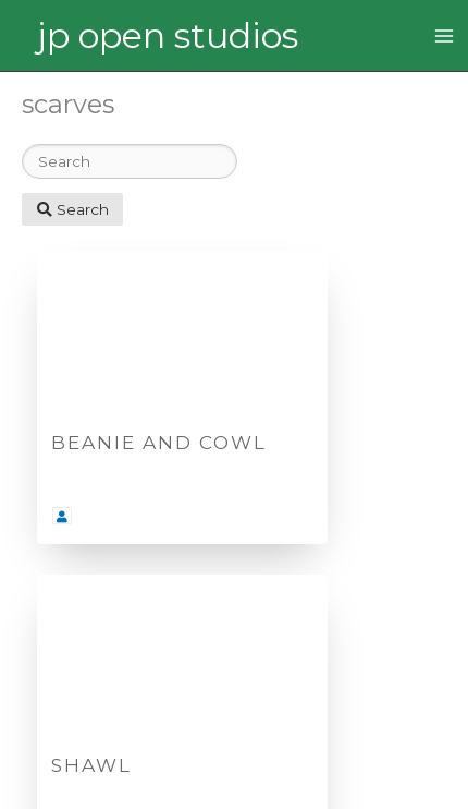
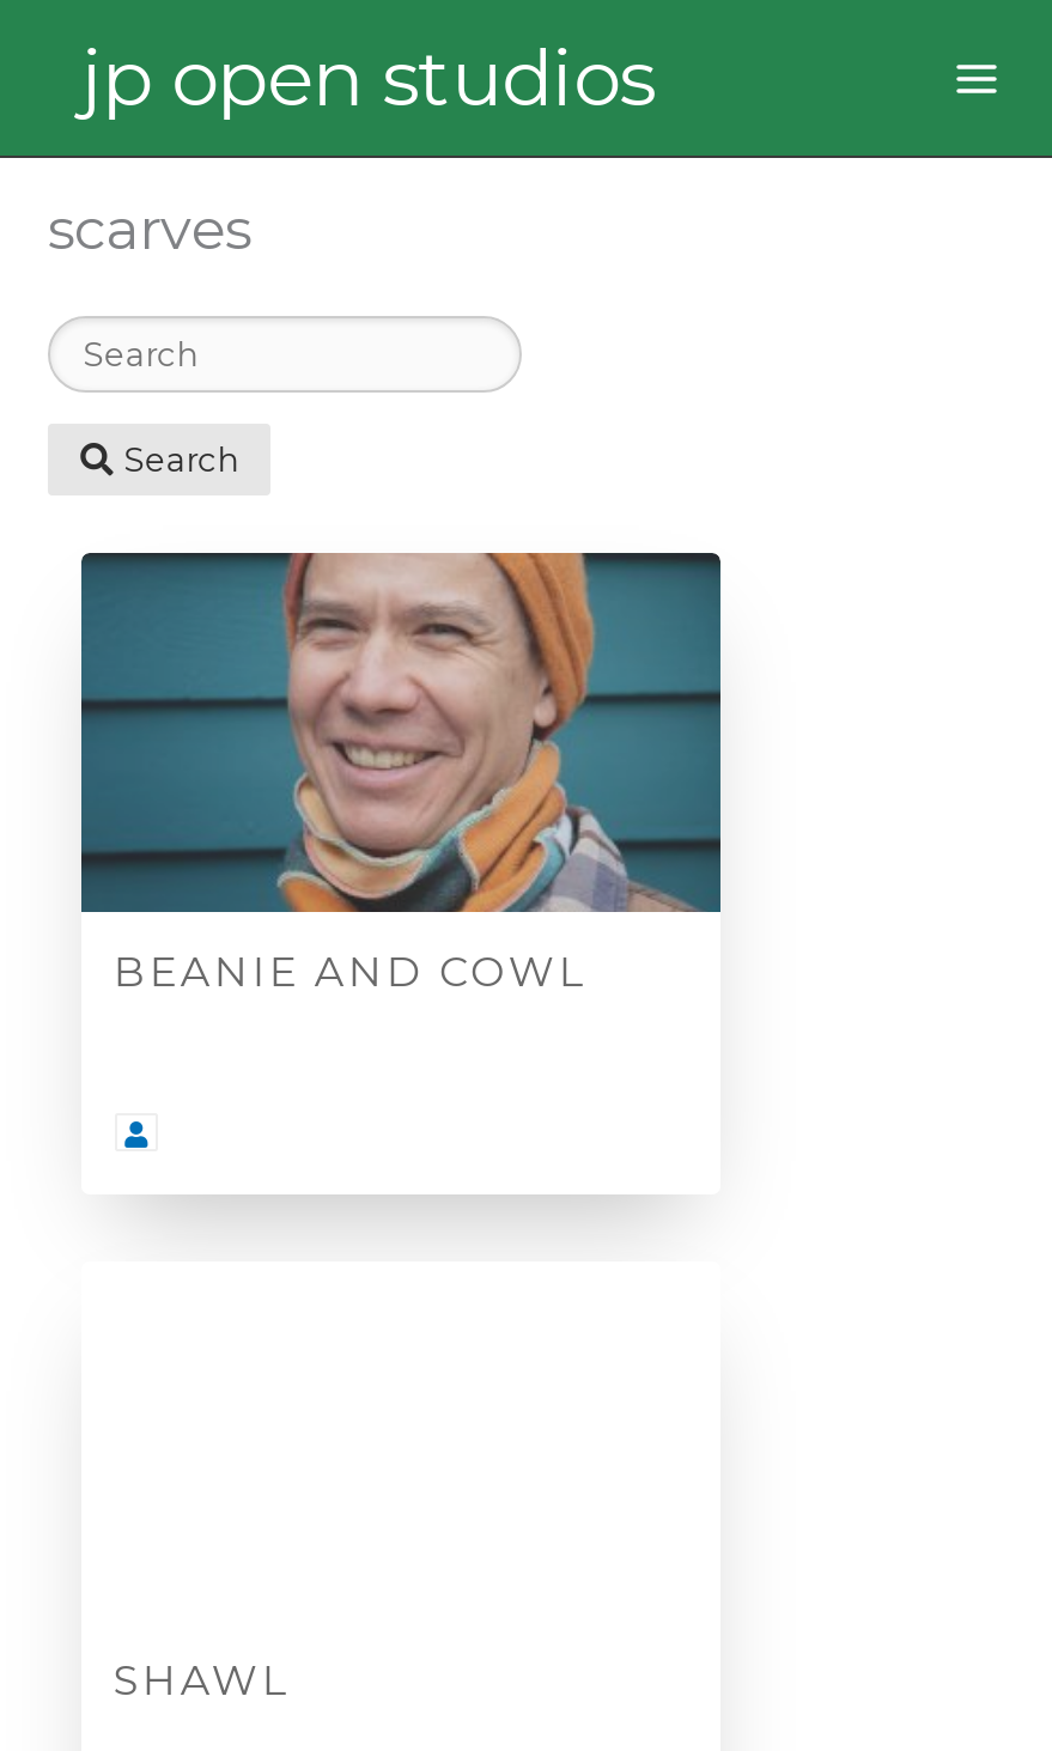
+ [image]
